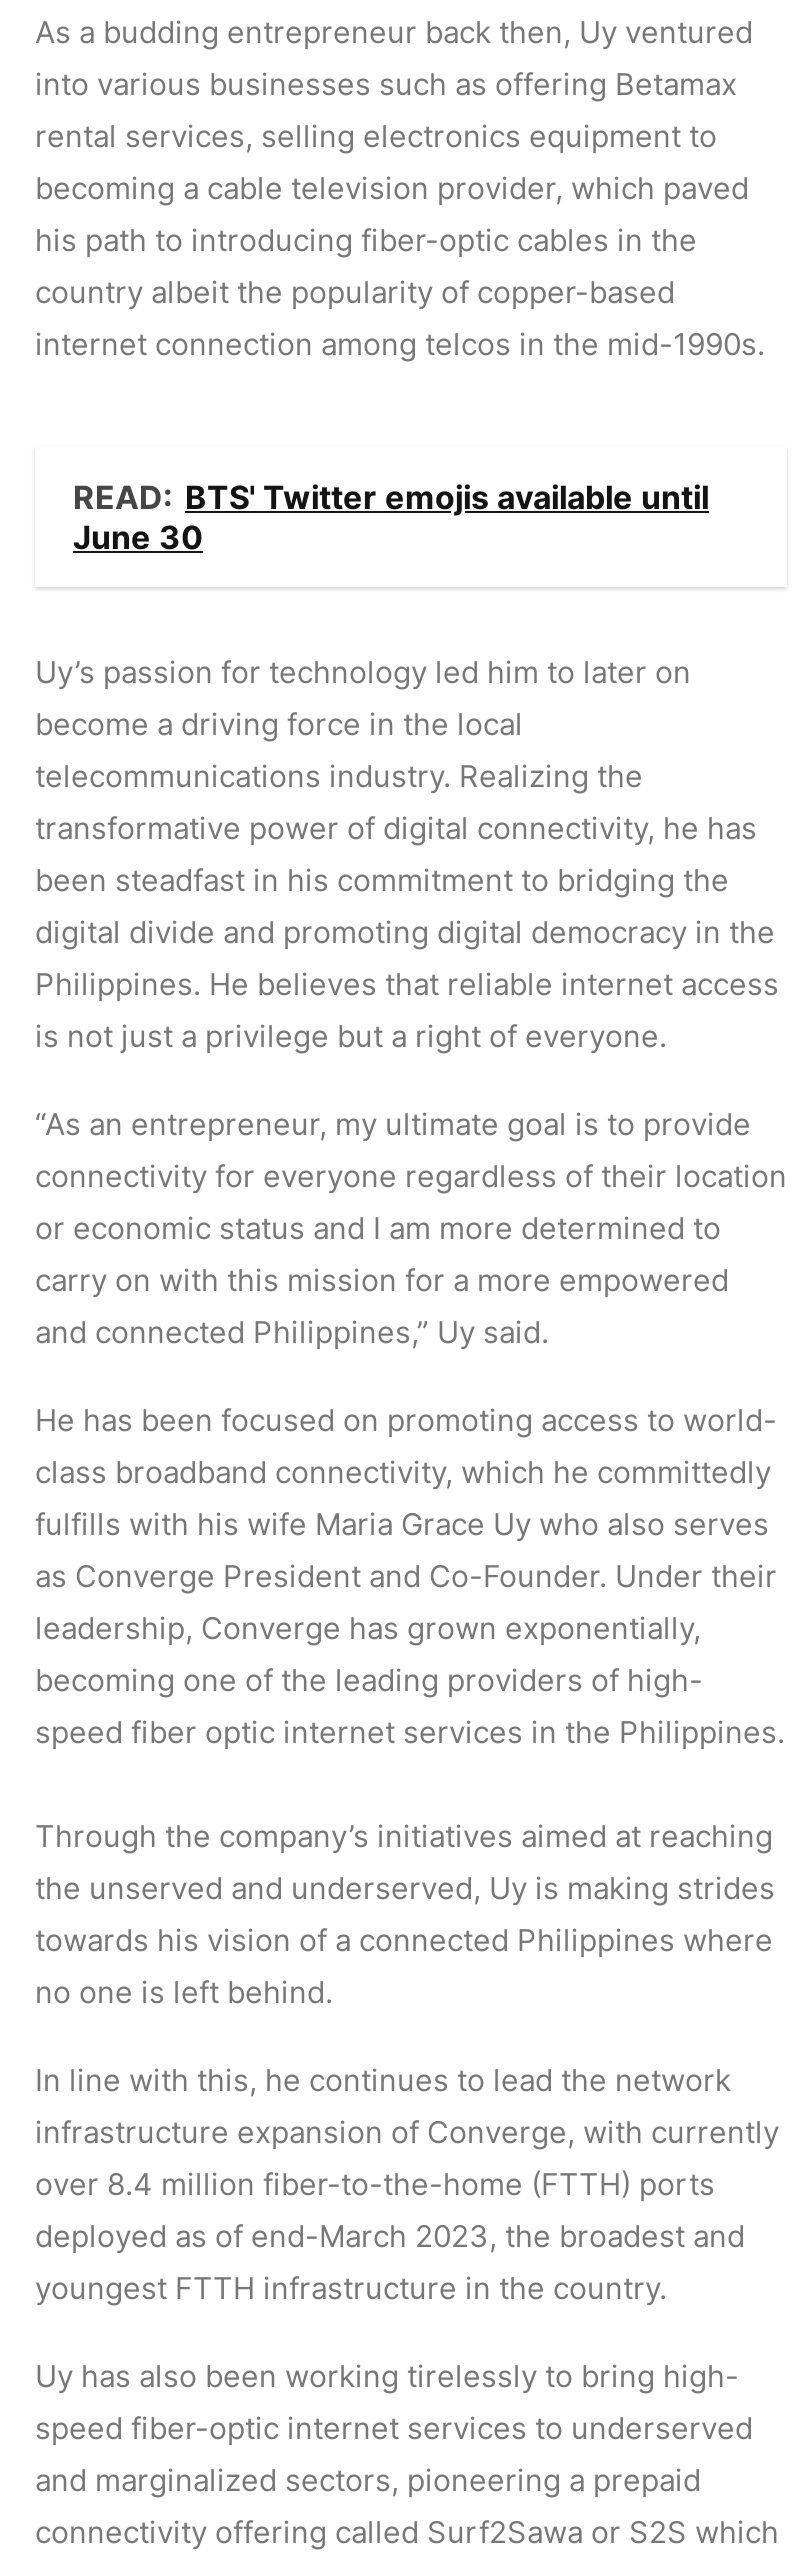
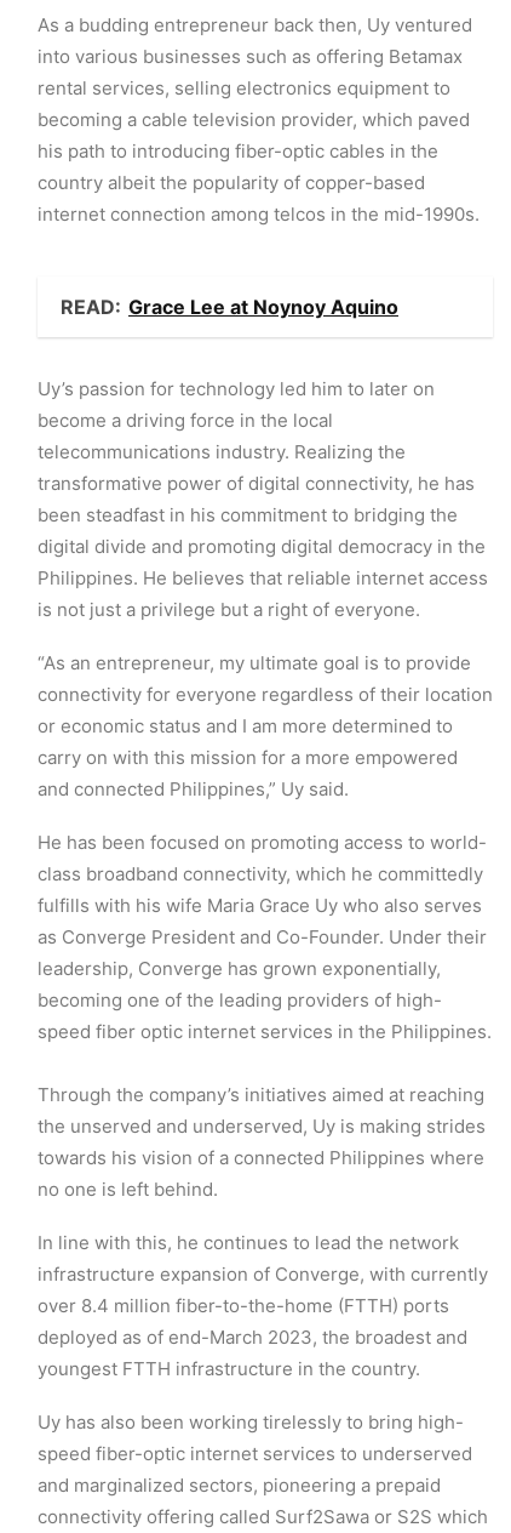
- READ: BTS' Twitter emojis available until
- June 30
+ READ: Grace Lee at Noynoy Aquino
